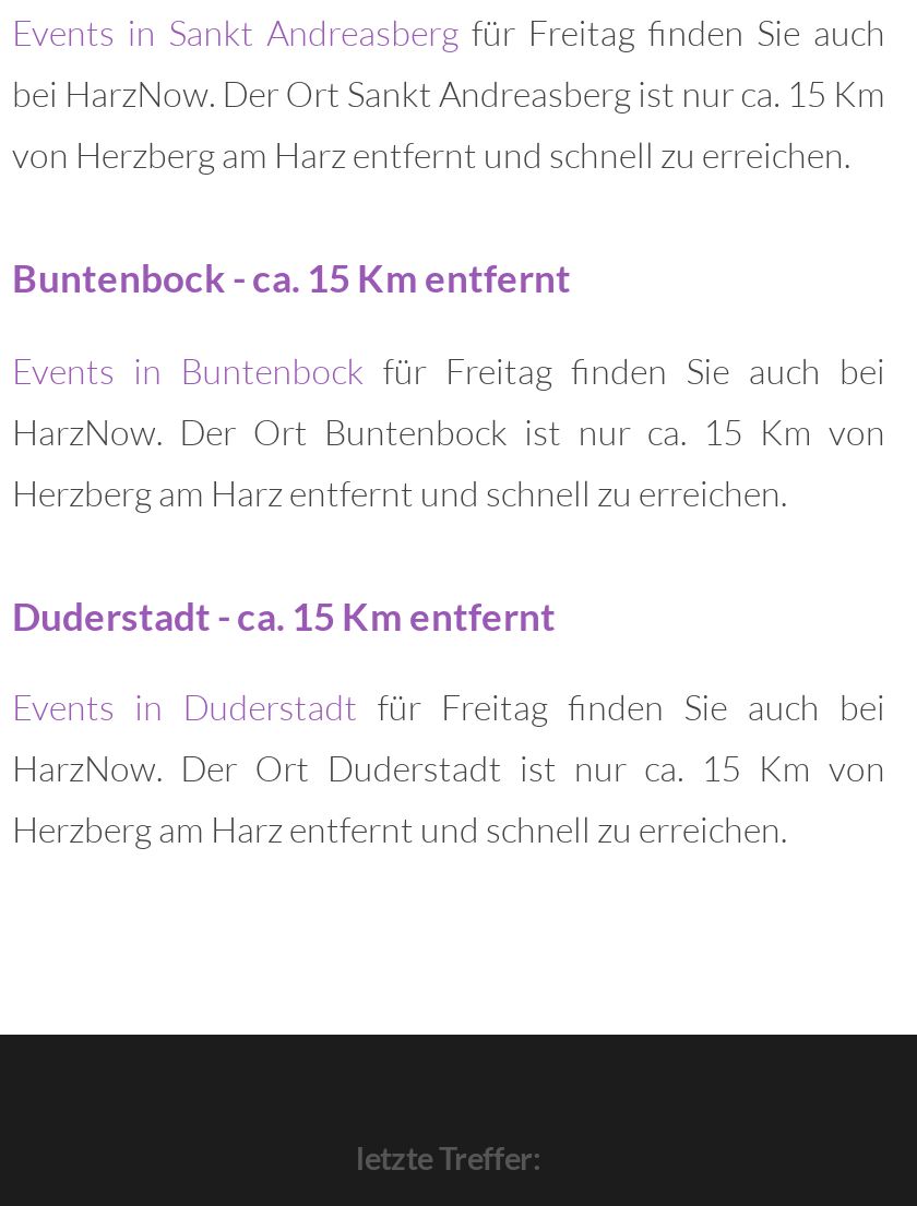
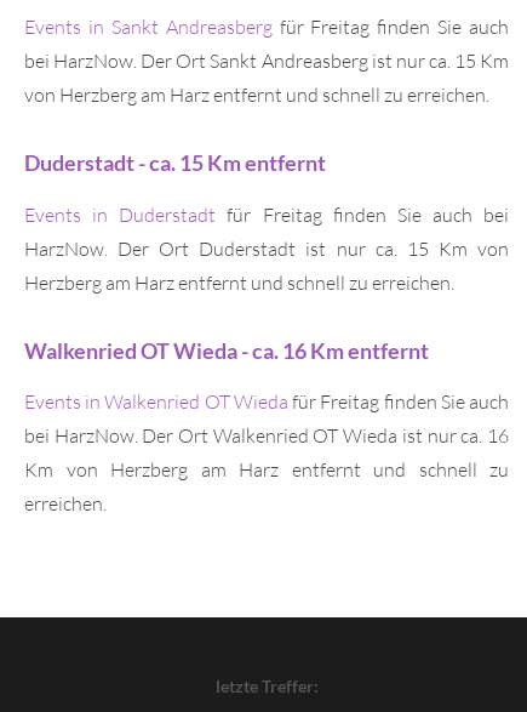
- Buntenbock - ca. 15 Km entfernt
- Events in Buntenbock für Freitag finden Sie auch bei
- HarzNow. Der Ort Buntenbock ist nur ca. 15 Km von
- Herzberg am Harz entfernt und schnell zu erreichen.

moved up: Duderstadt - ca. 15 Km entfernt | Events in Duderstadt für Freitag finden Sie auch bei | HarzNow. Der Ort Duderstadt ist nur ca. 15 Km von | Herzberg am Harz entfernt und schnell zu erreichen.

+ Walkenried OT Wieda - ca. 16 Km entfernt
+ Events in Walkenried OT Wieda für Freitag finden Sie auch
+ bei HarzNow. Der Ort Walkenried OT Wieda ist nur ca. 16
+ Km von Herzberg am Harz entfernt und schnell zu
+ erreichen.
